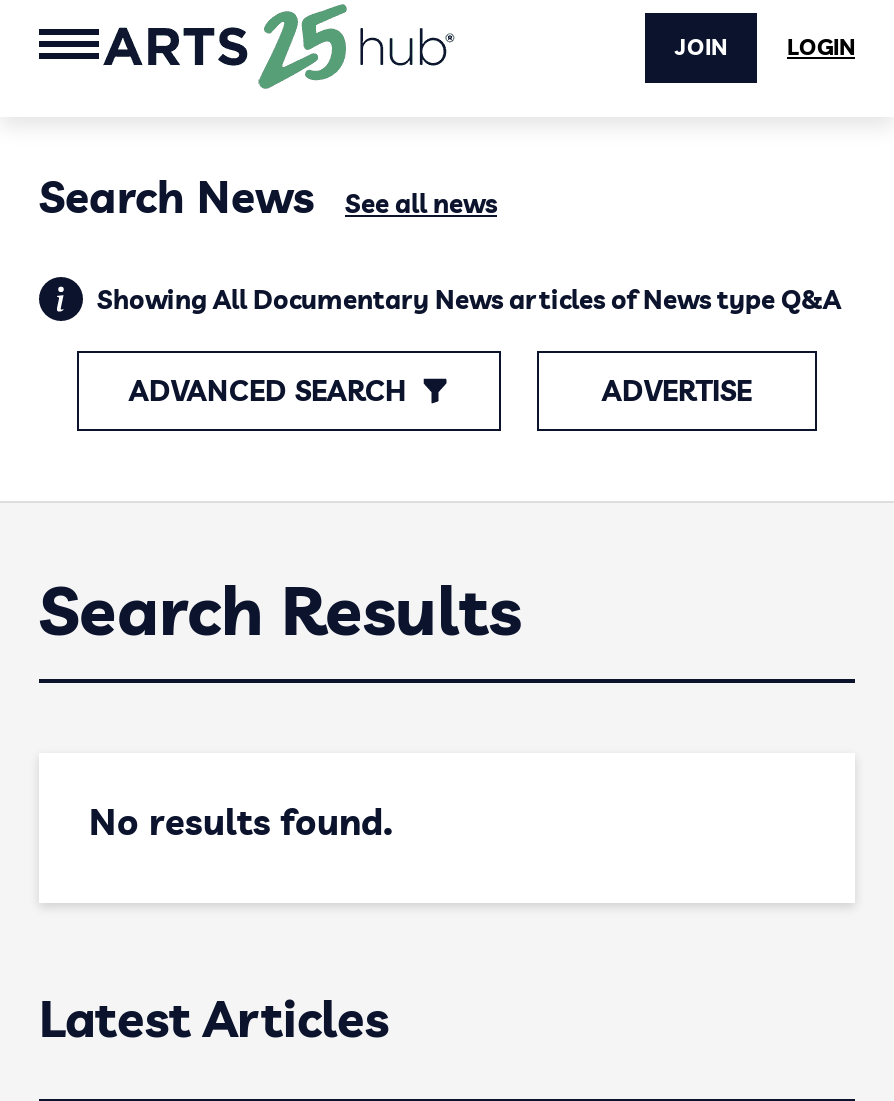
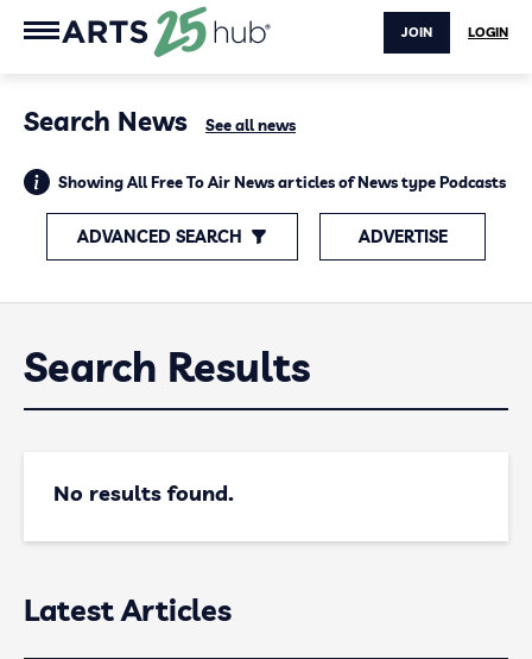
- Showing All Documentary News articles of News type Q&A
+ Showing All Free To Air News articles of News type Podcasts
